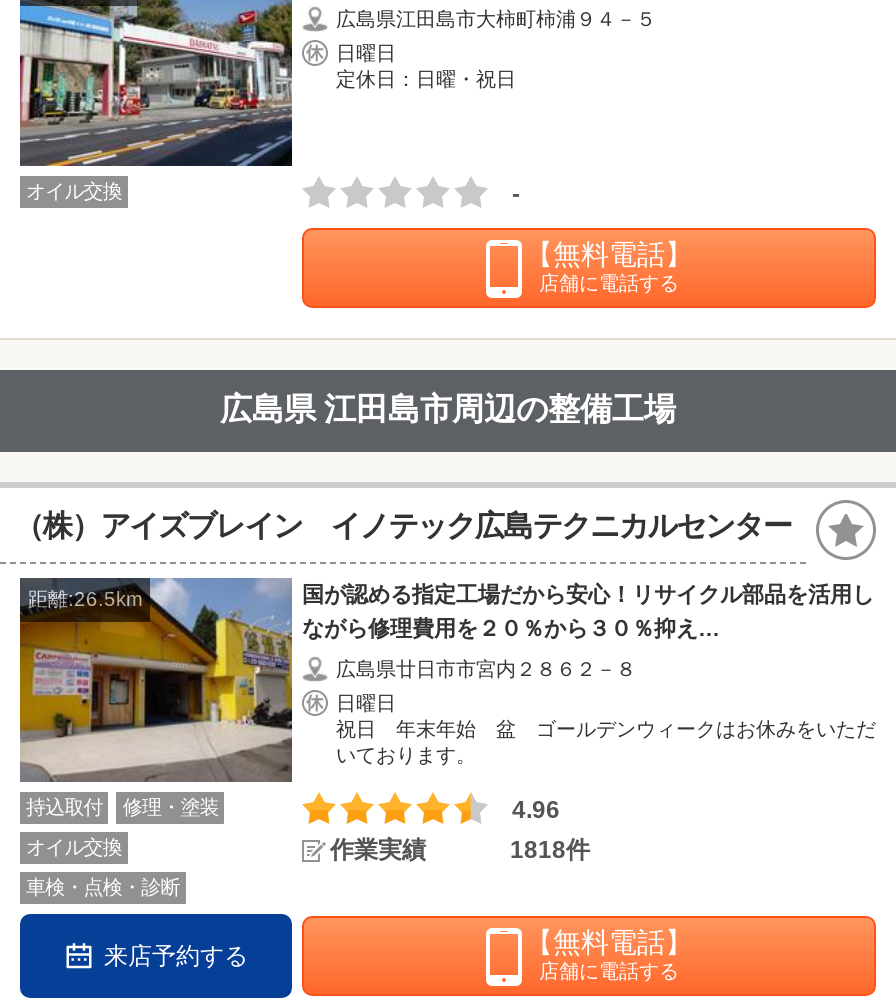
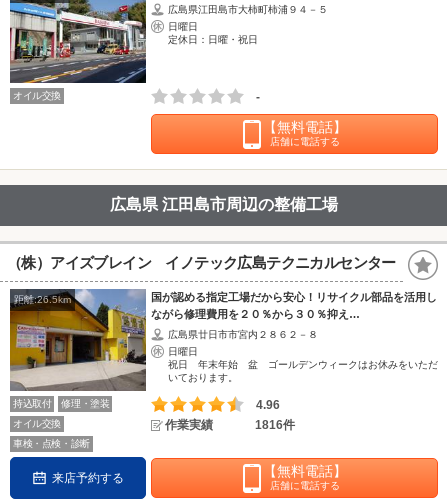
- 1818件
+ 1816件
